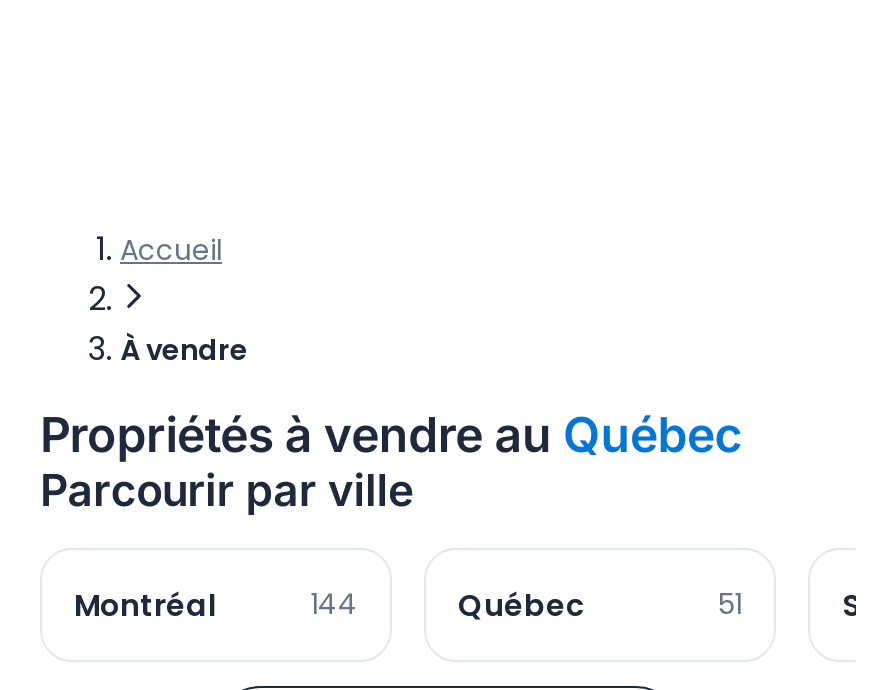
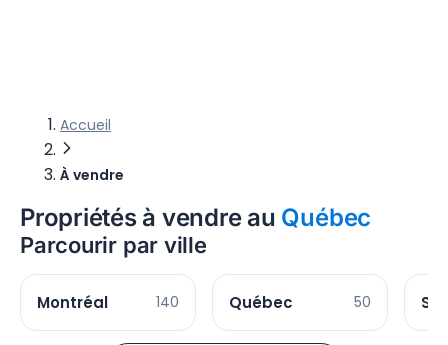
- 144
+ 140

- 51
+ 50
